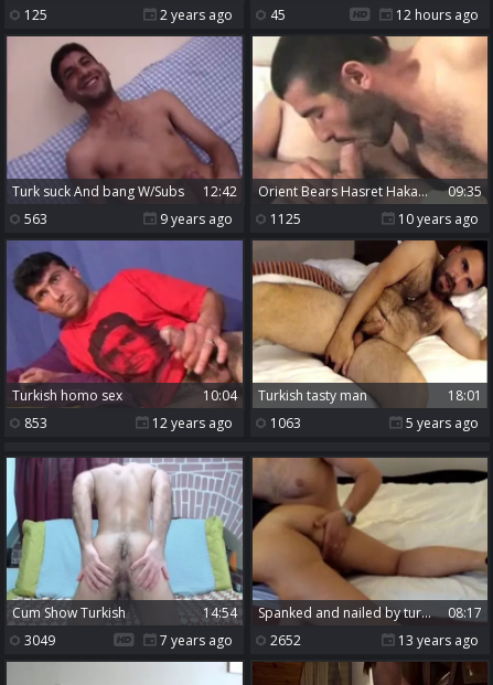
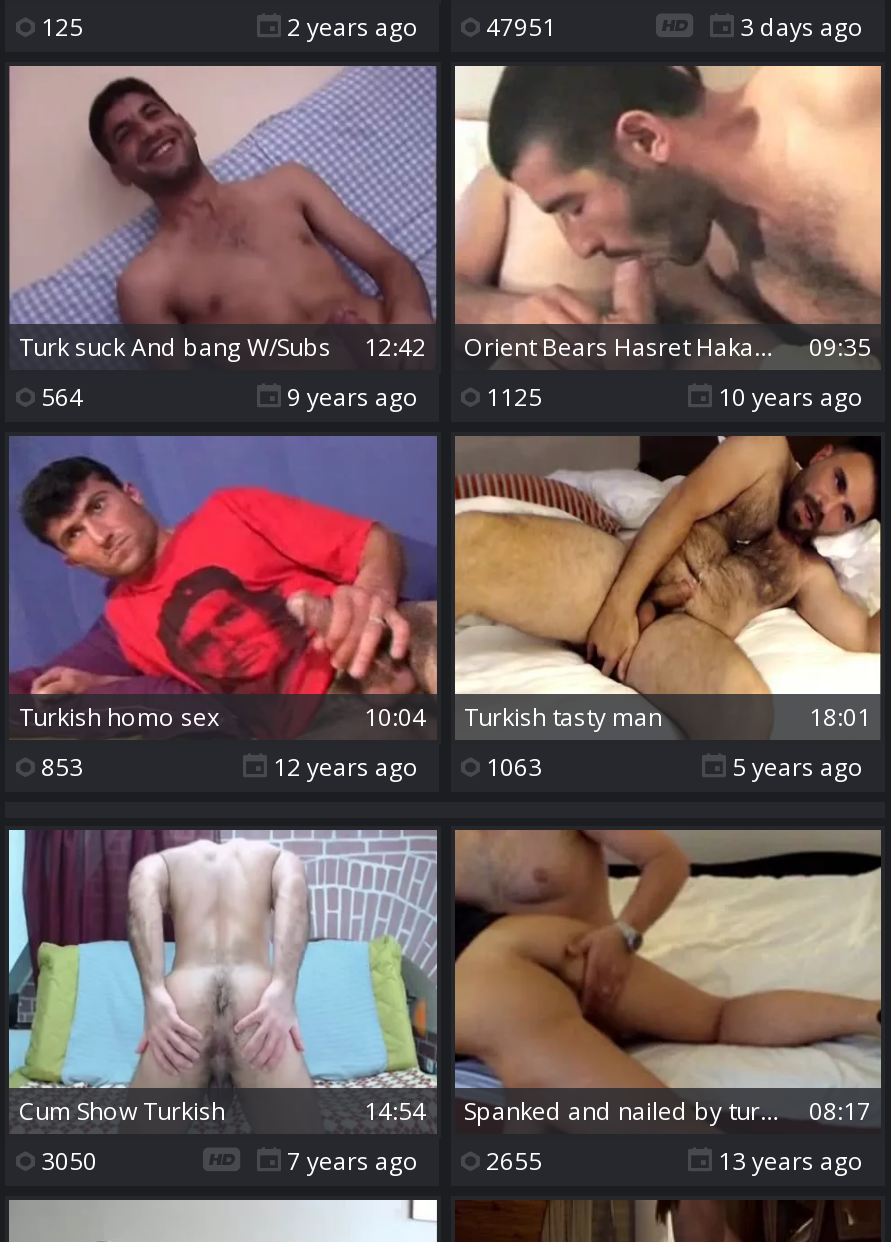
- 2 years ago 45
+ 2 years ago 47951

- 12 hours ago
+ 3 days ago

- 563
+ 564

- 3049
+ 3050

- 7 years ago 2652
+ 7 years ago 2655
